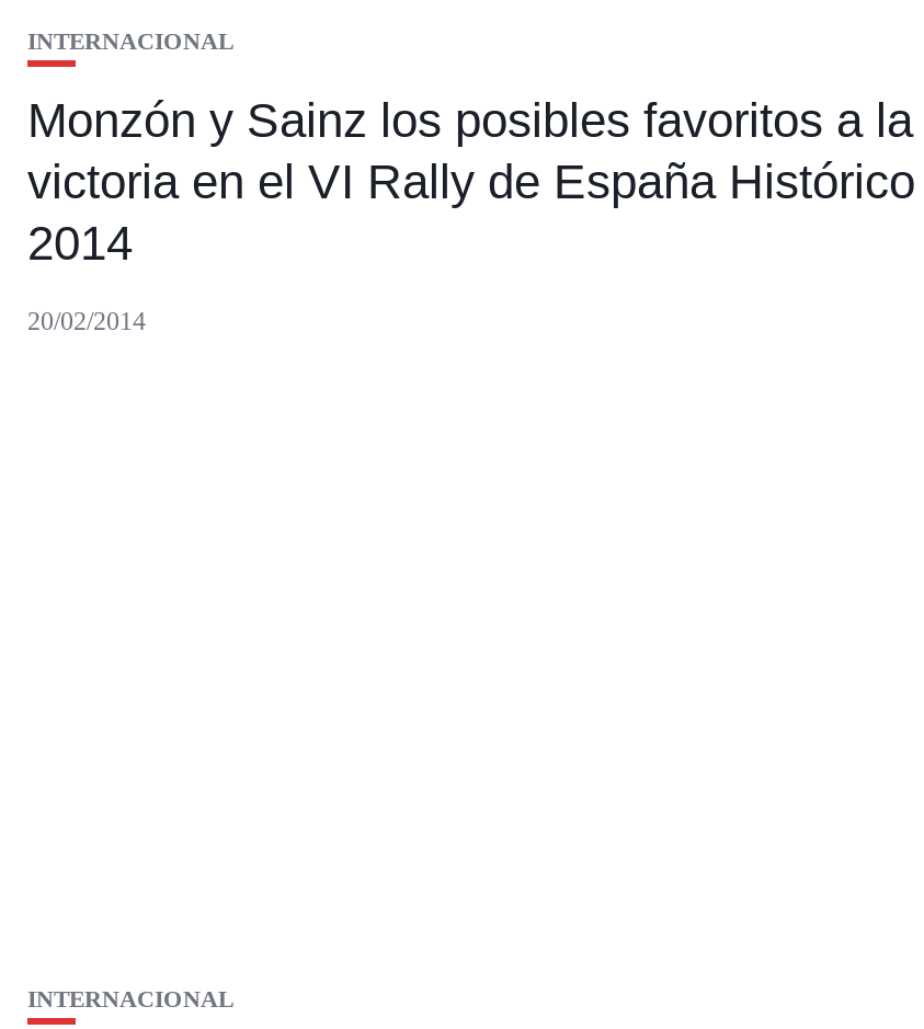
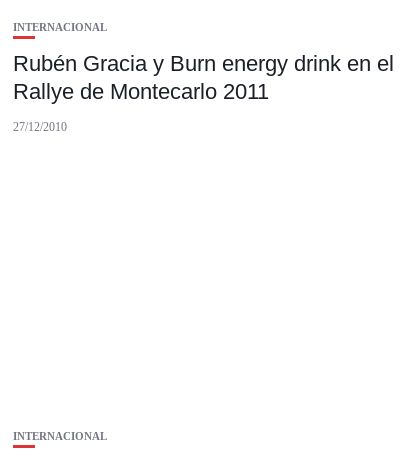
- Monzón y Sainz los posibles favoritos a la
- victoria en el VI Rally de España Histórico
- 2014
+ Rubén Gracia y Burn energy drink en el
+ Rallye de Montecarlo 2011

- 20/02/2014
+ 27/12/2010
